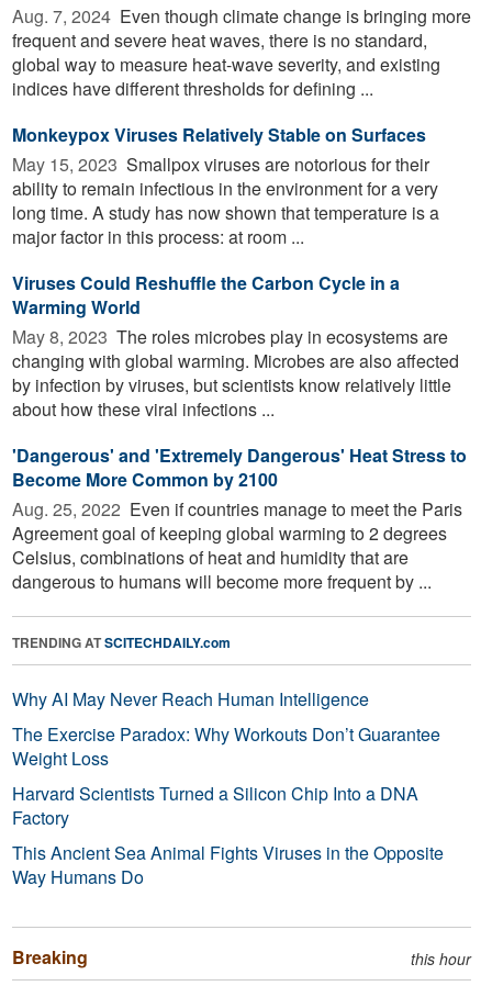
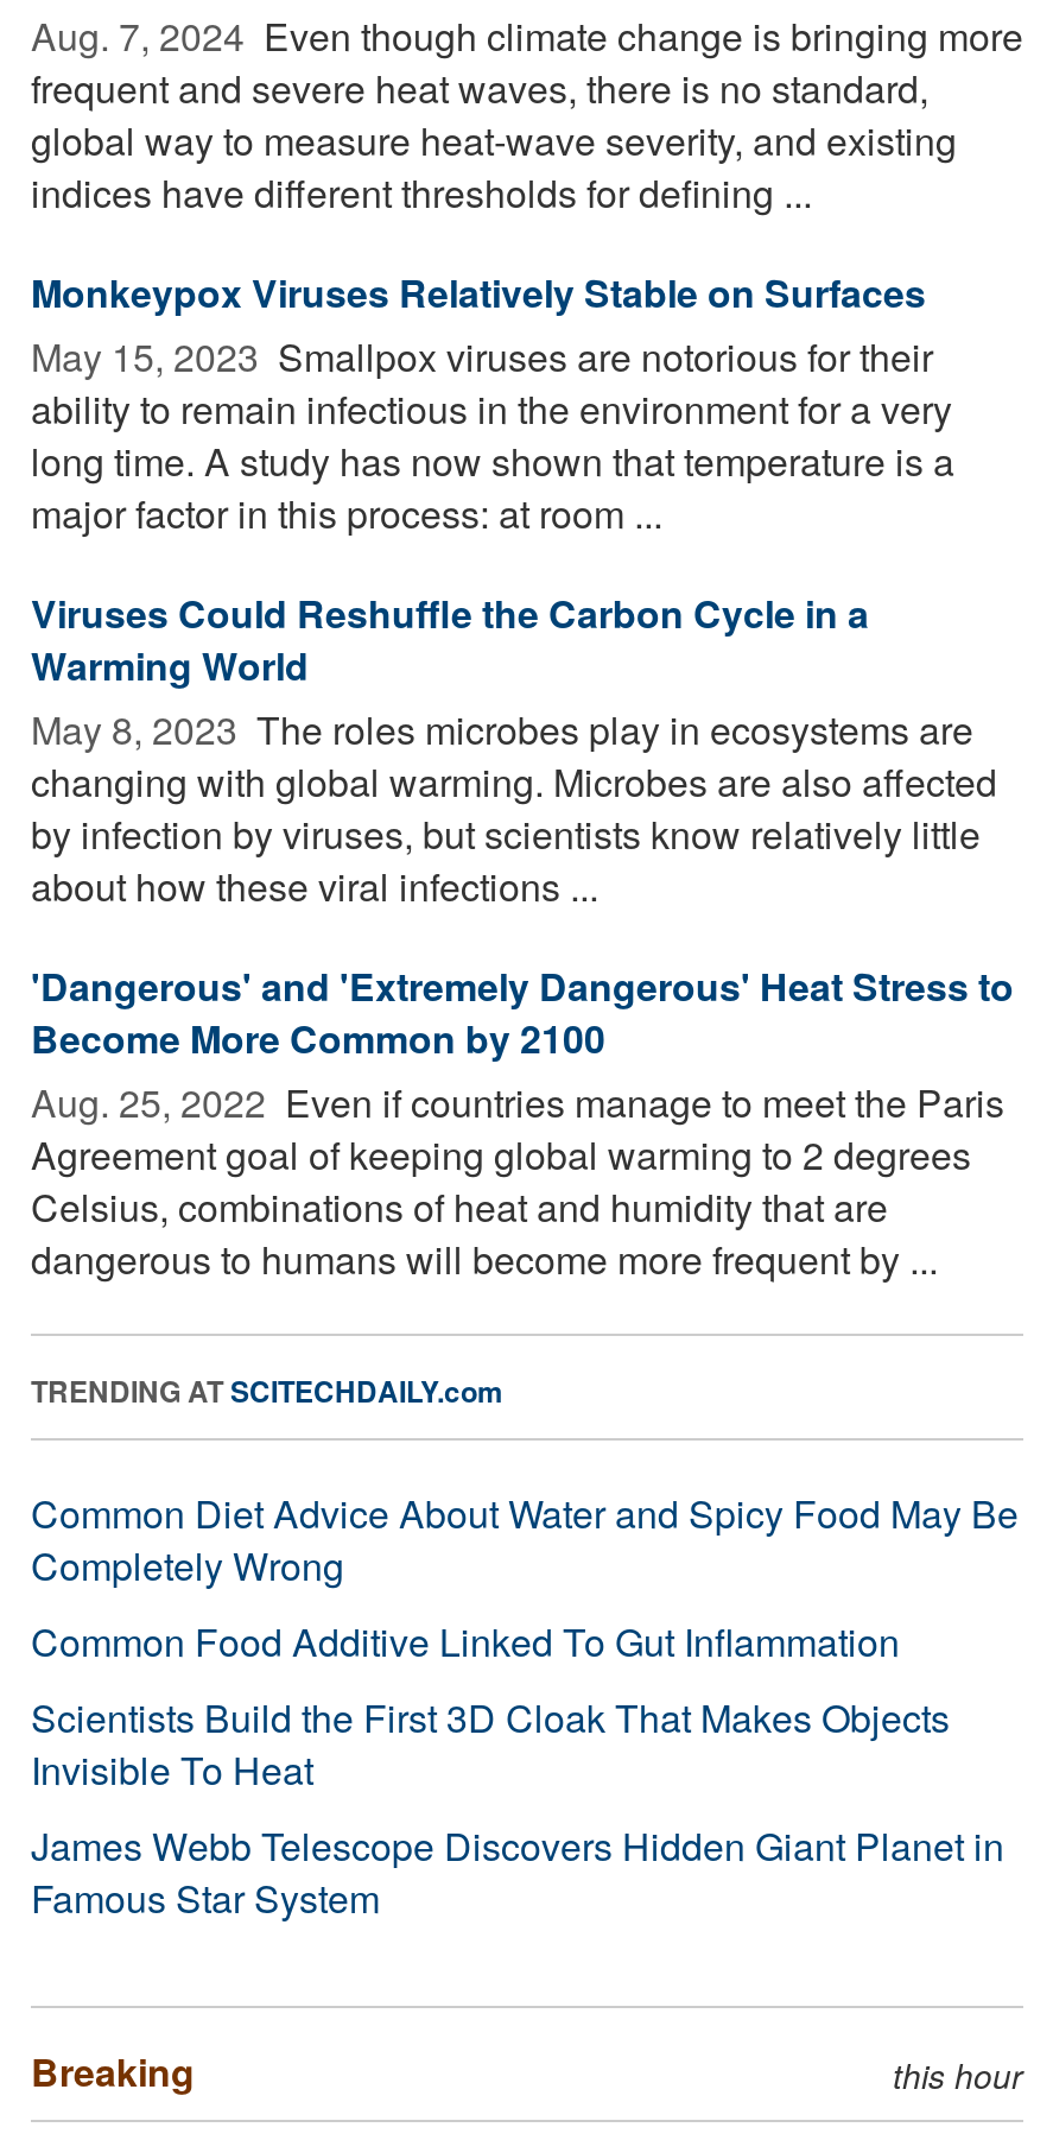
- Why AI May Never Reach Human Intelligence
- The Exercise Paradox: Why Workouts Don’t Guarantee
- Weight Loss
- Harvard Scientists Turned a Silicon Chip Into a DNA
- Factory
- This Ancient Sea Animal Fights Viruses in the Opposite
- Way Humans Do
+ Common Diet Advice About Water and Spicy Food May Be
+ Completely Wrong
+ Common Food Additive Linked To Gut Inflammation
+ Scientists Build the First 3D Cloak That Makes Objects
+ Invisible To Heat
+ James Webb Telescope Discovers Hidden Giant Planet in
+ Famous Star System
